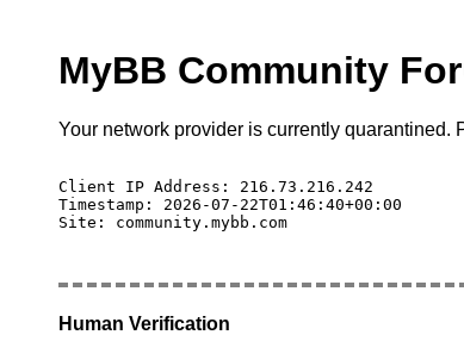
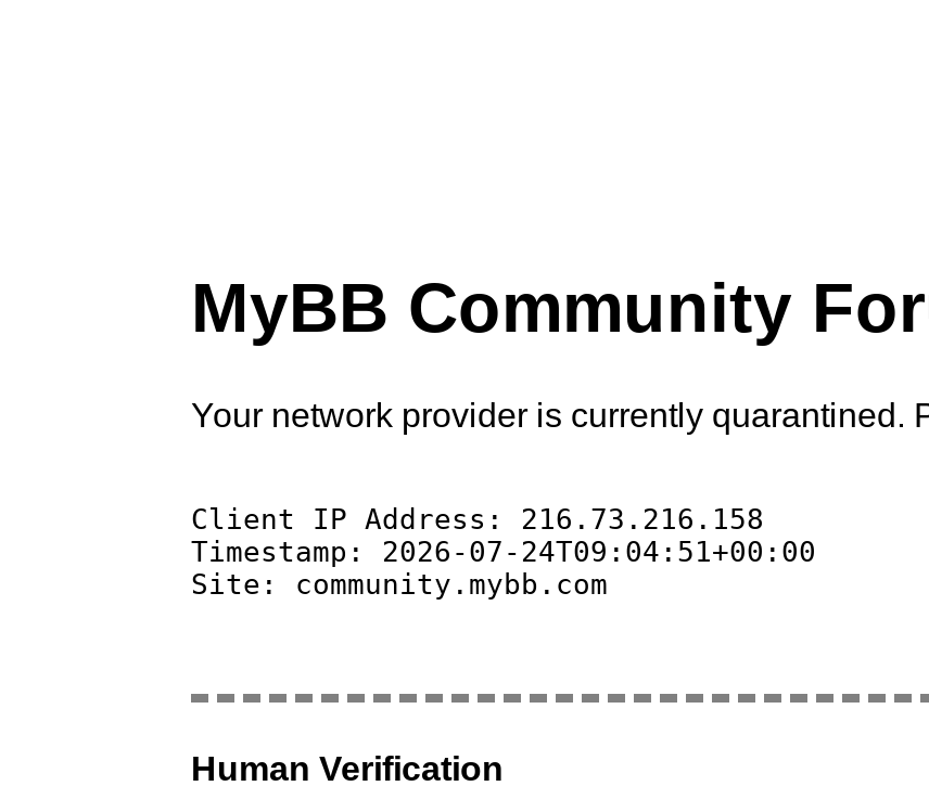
- Client IP Address: 216.73.216.242
+ Client IP Address: 216.73.216.158

- Timestamp: 2026-07-22T01:46:40+00:00
+ Timestamp: 2026-07-24T09:04:51+00:00
